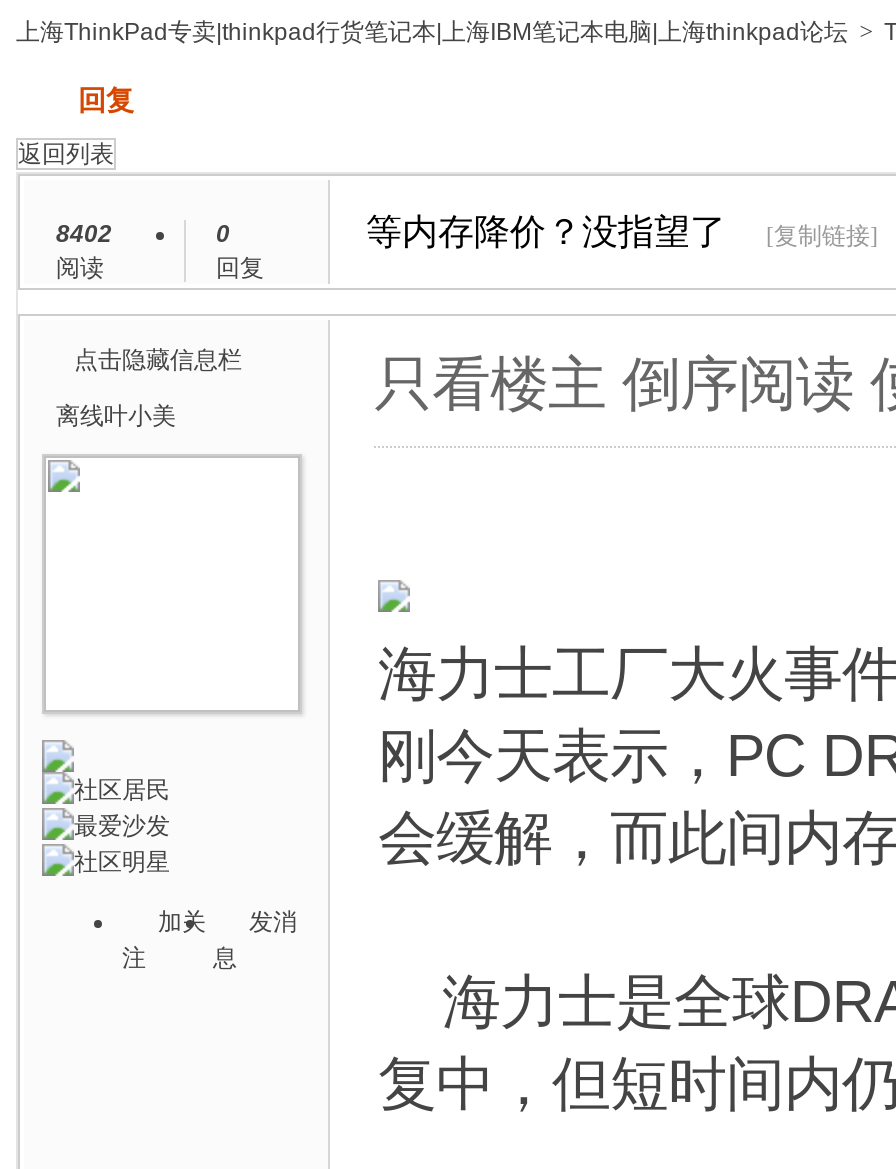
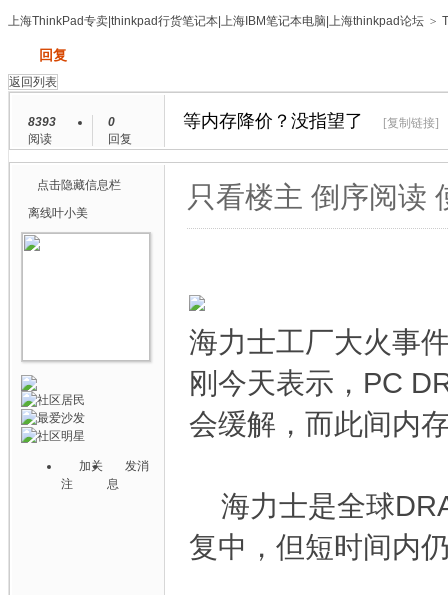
- 8402
+ 8393
